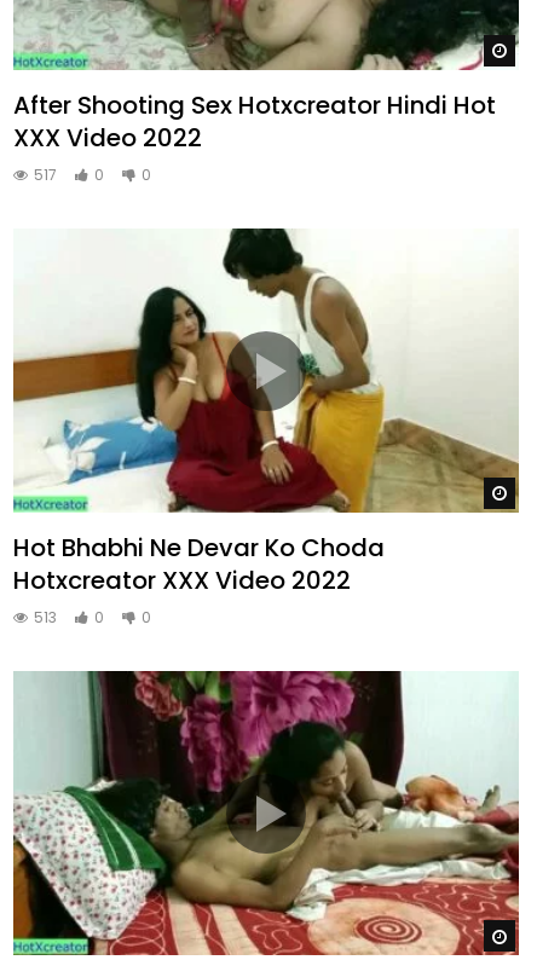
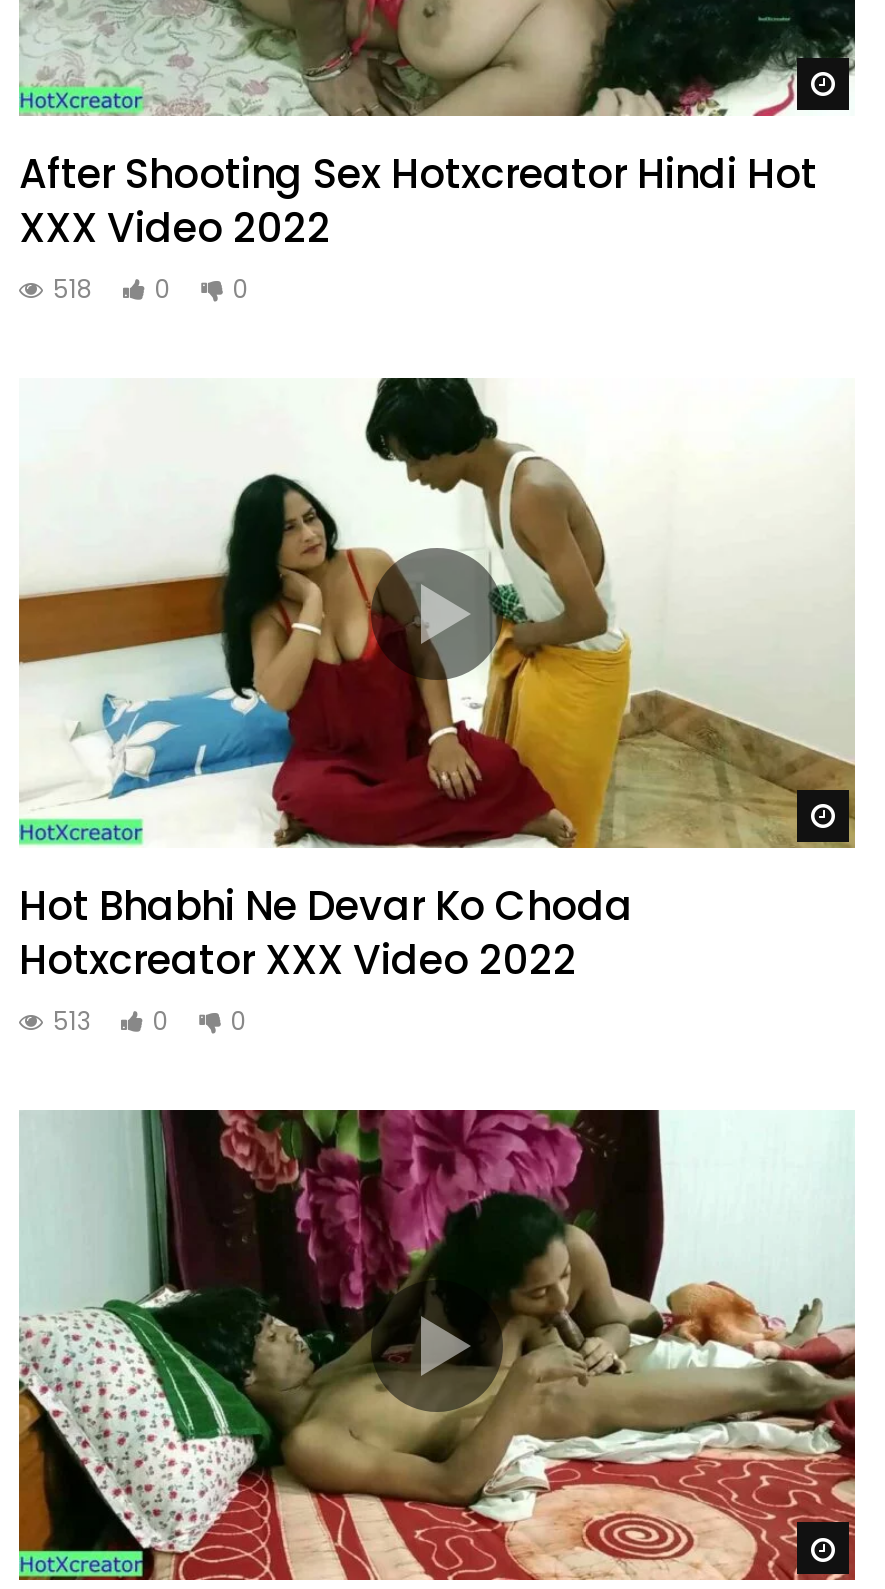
- 517 0 0
+ 518 0 0
